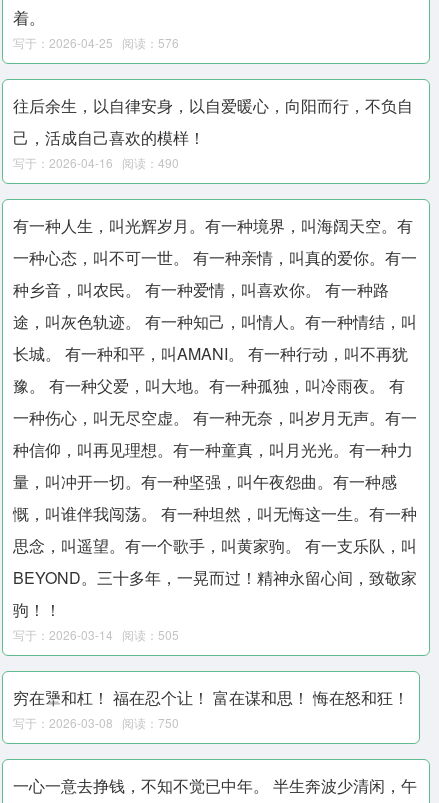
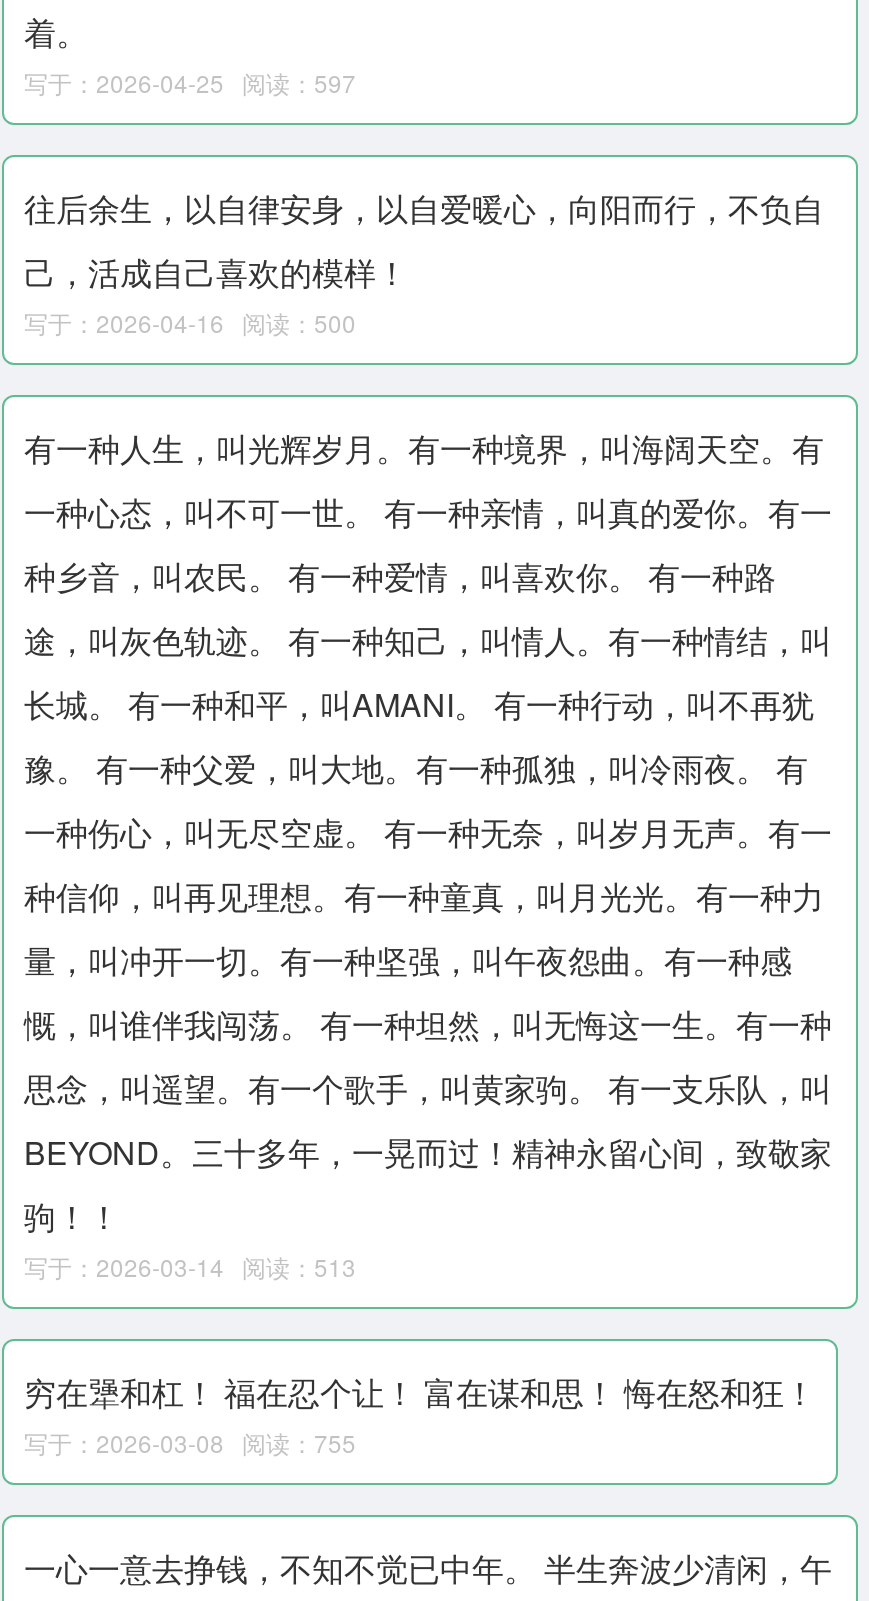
- 写于：2026-04-25 阅读：576
+ 写于：2026-04-25 阅读：597

- 写于：2026-04-16 阅读：490
+ 写于：2026-04-16 阅读：500

- 写于：2026-03-14 阅读：505
+ 写于：2026-03-14 阅读：513

- 写于：2026-03-08 阅读：750
+ 写于：2026-03-08 阅读：755
